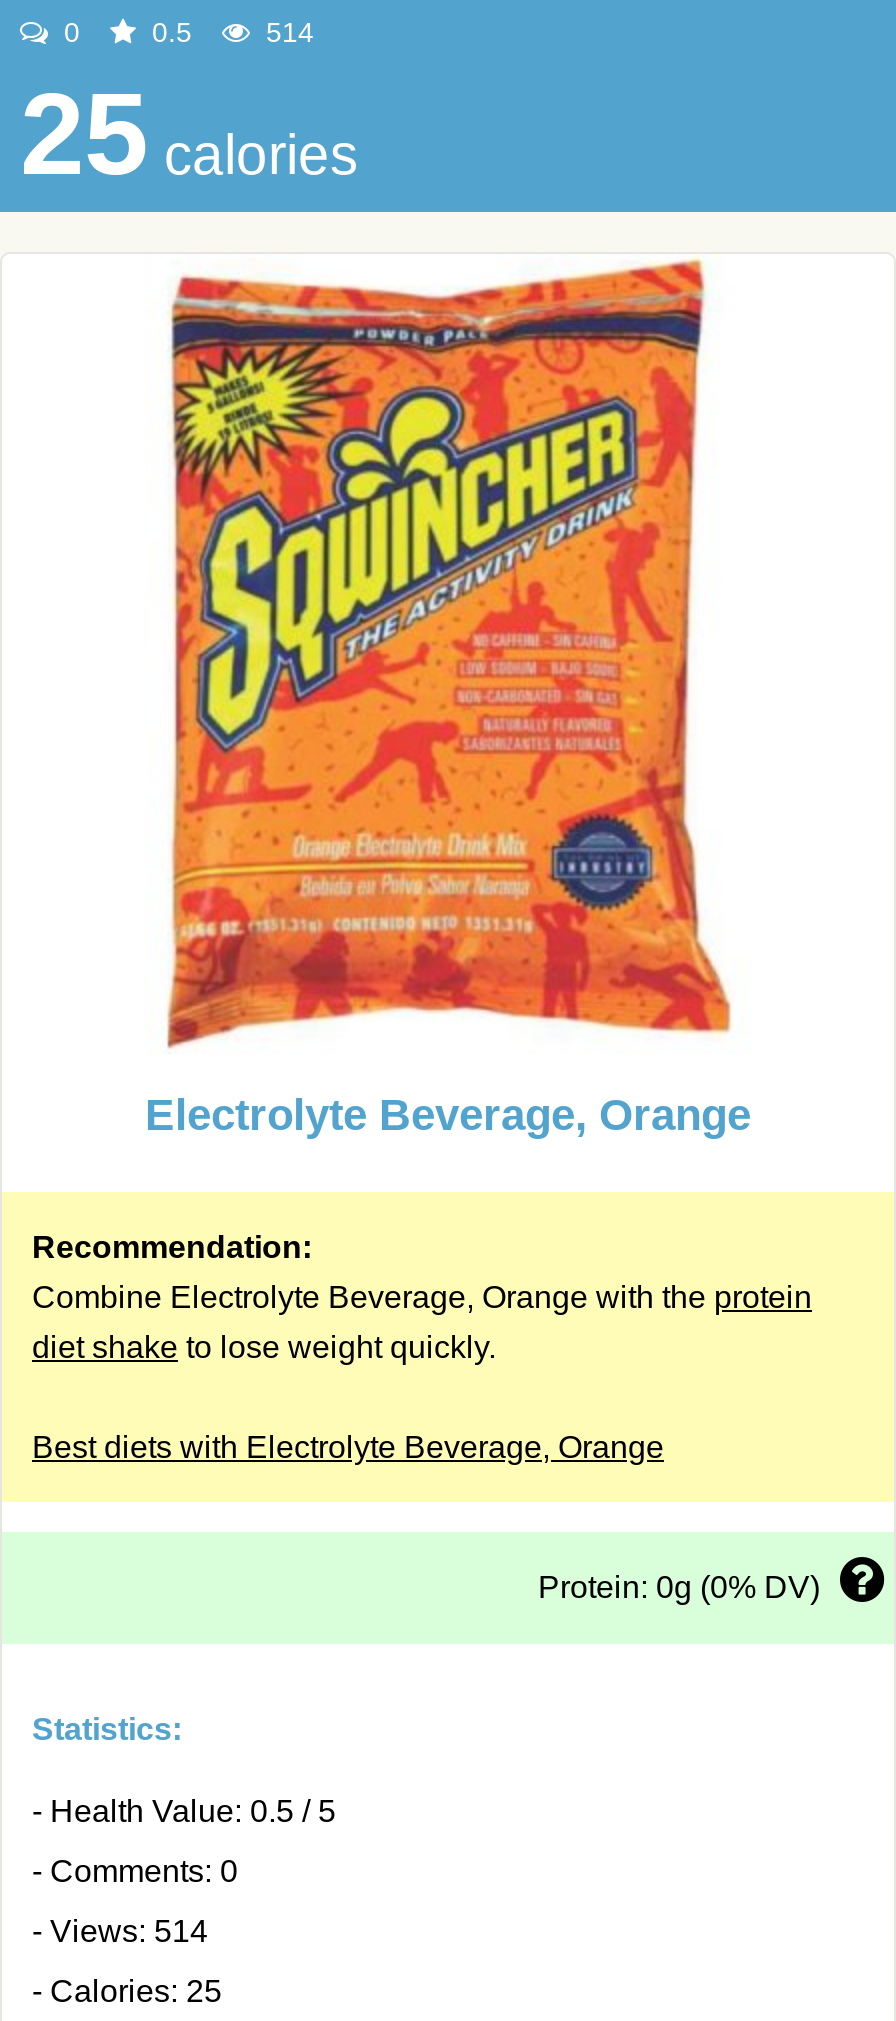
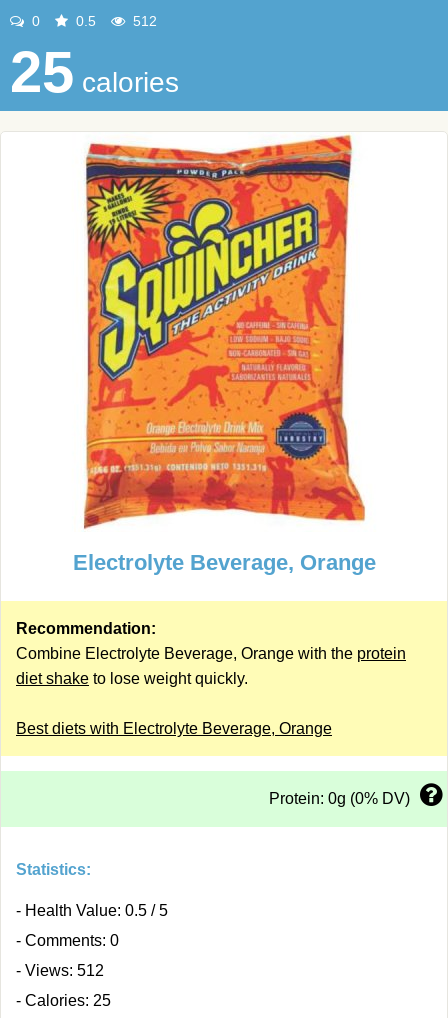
- 514
+ 512

- - Views: 514
+ - Views: 512
